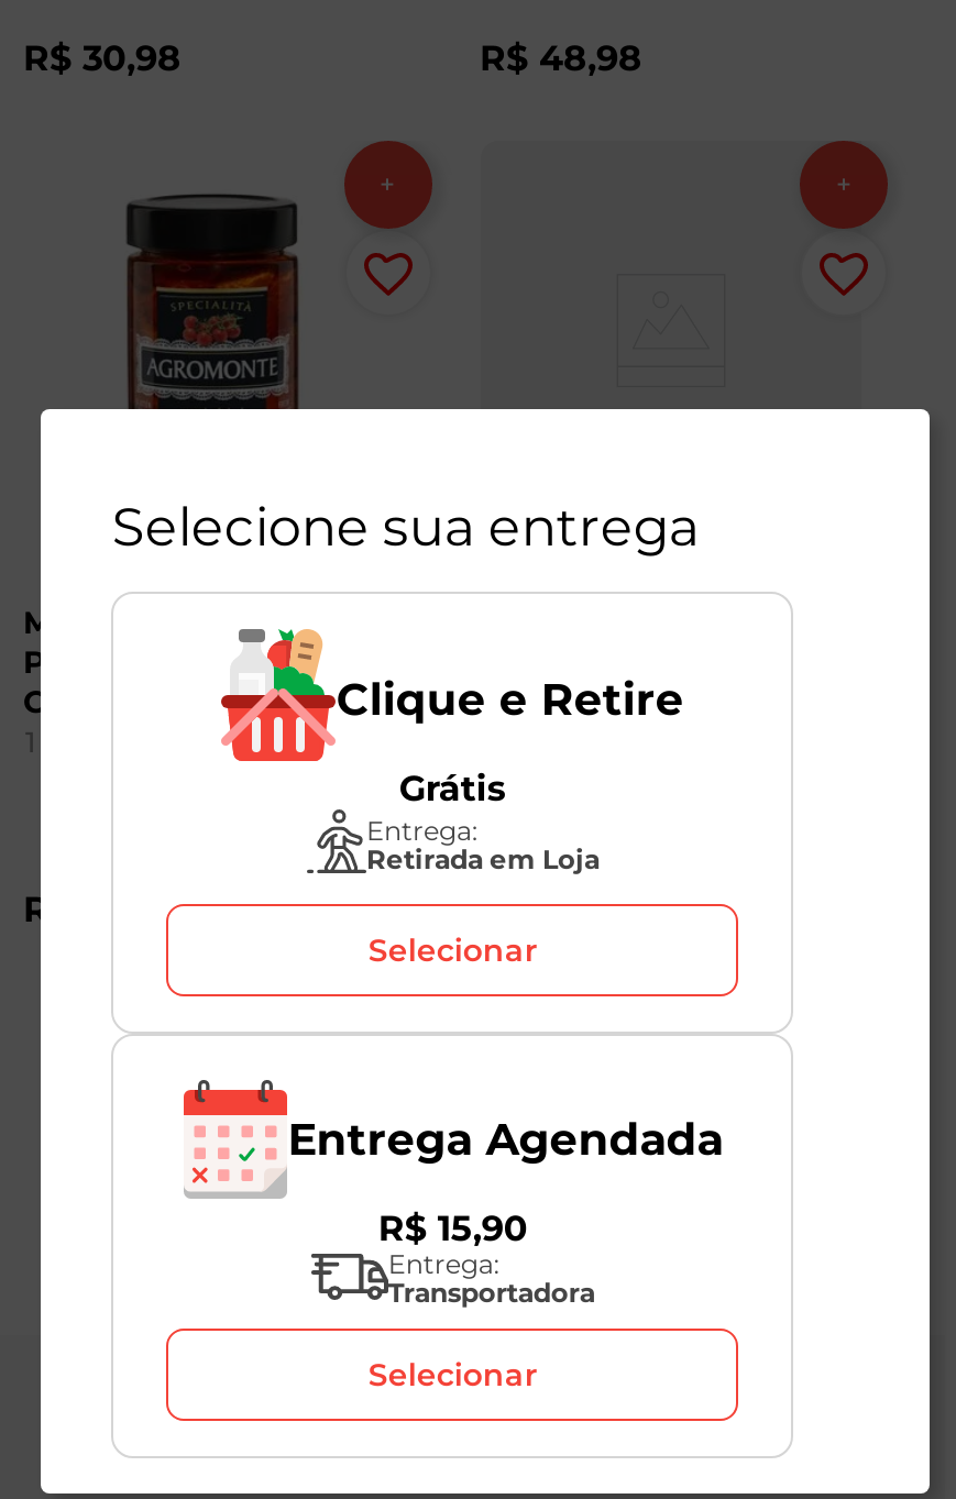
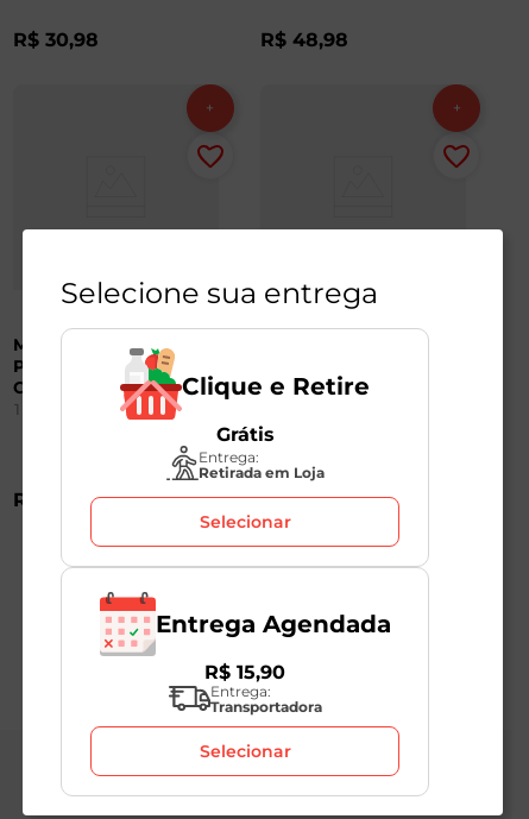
- [image]
